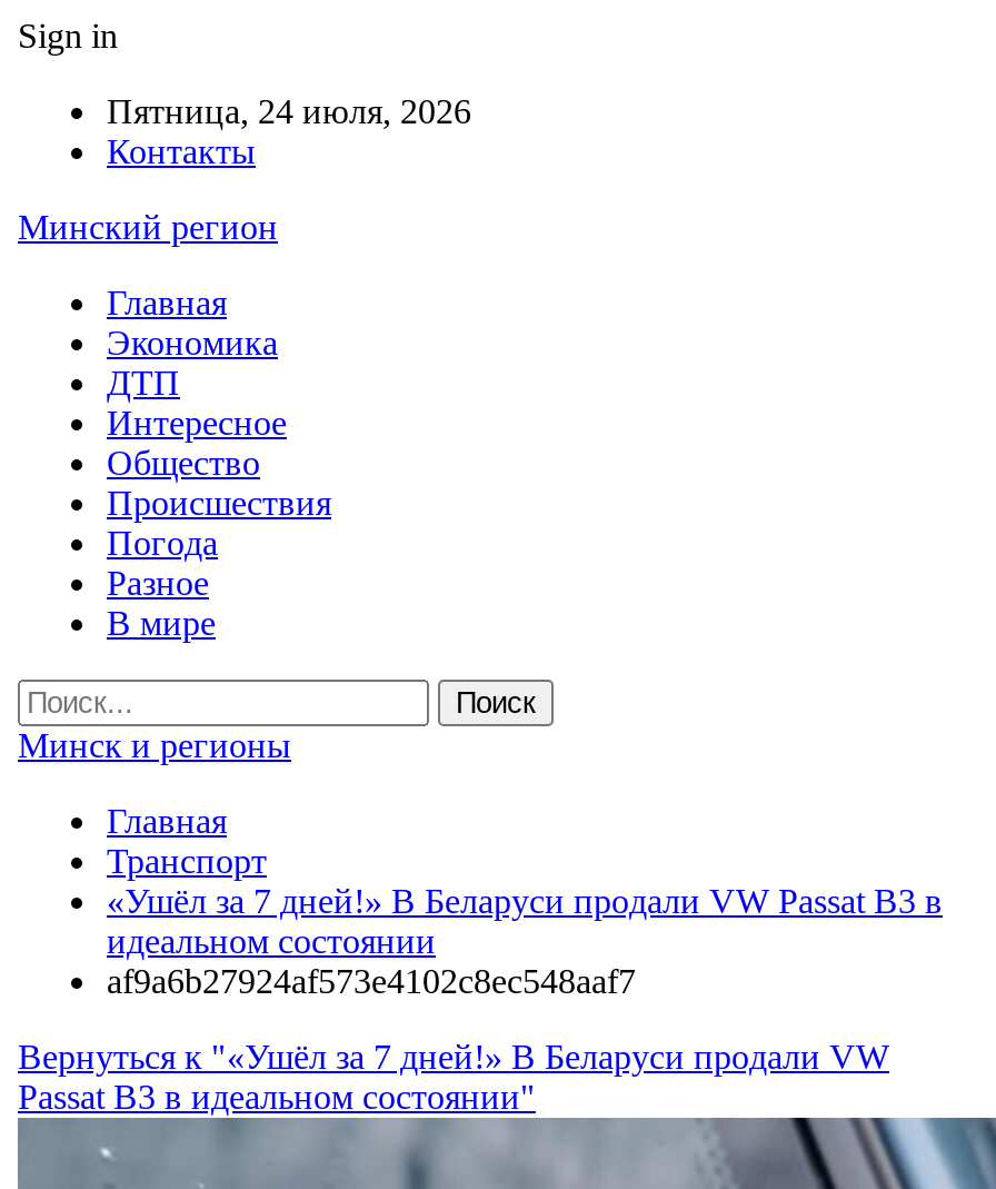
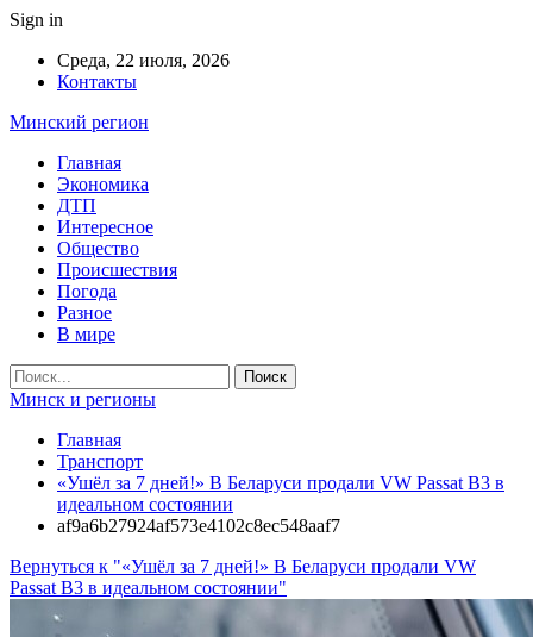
- Пятница, 24 июля, 2026
+ Среда, 22 июля, 2026
